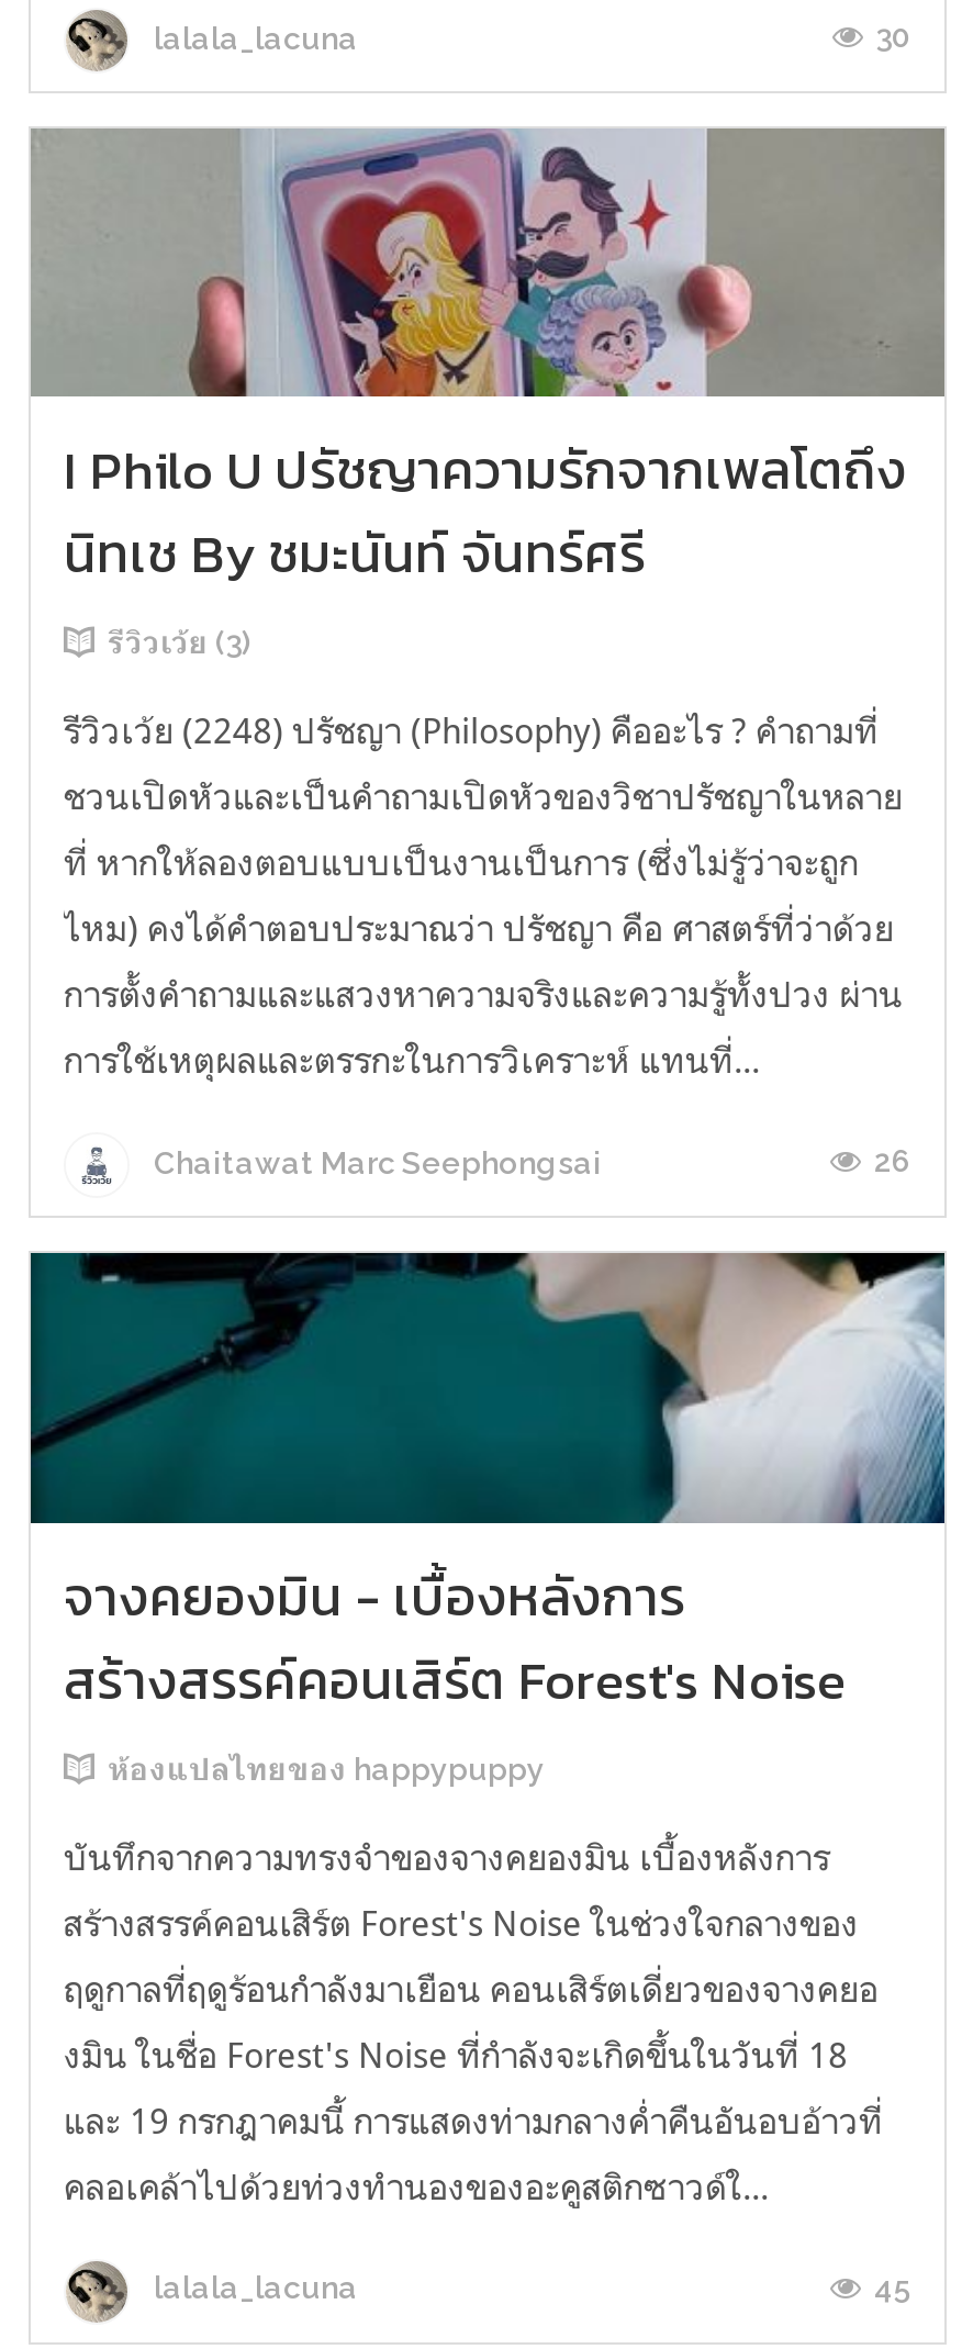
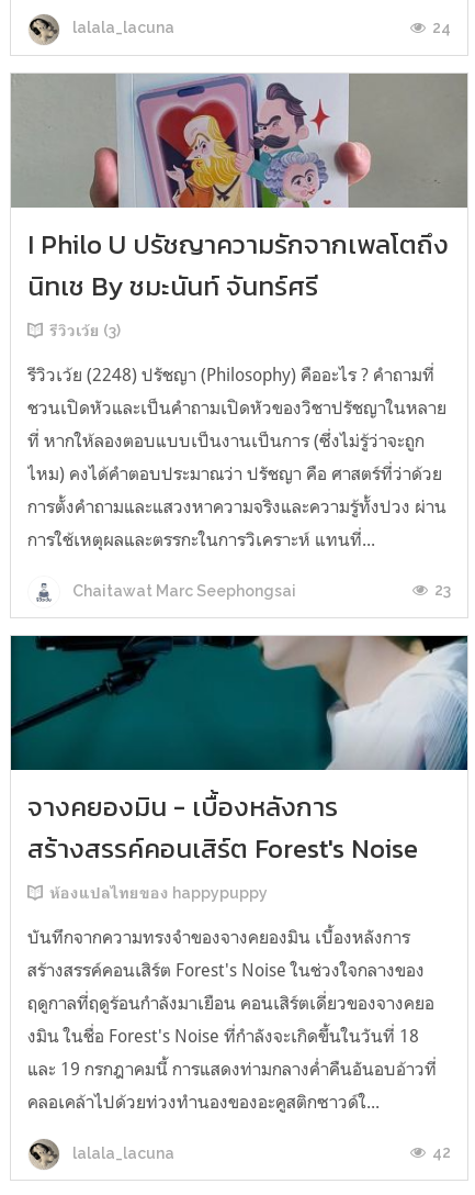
- 30
+ 24

- 26
+ 23

- 45
+ 42
